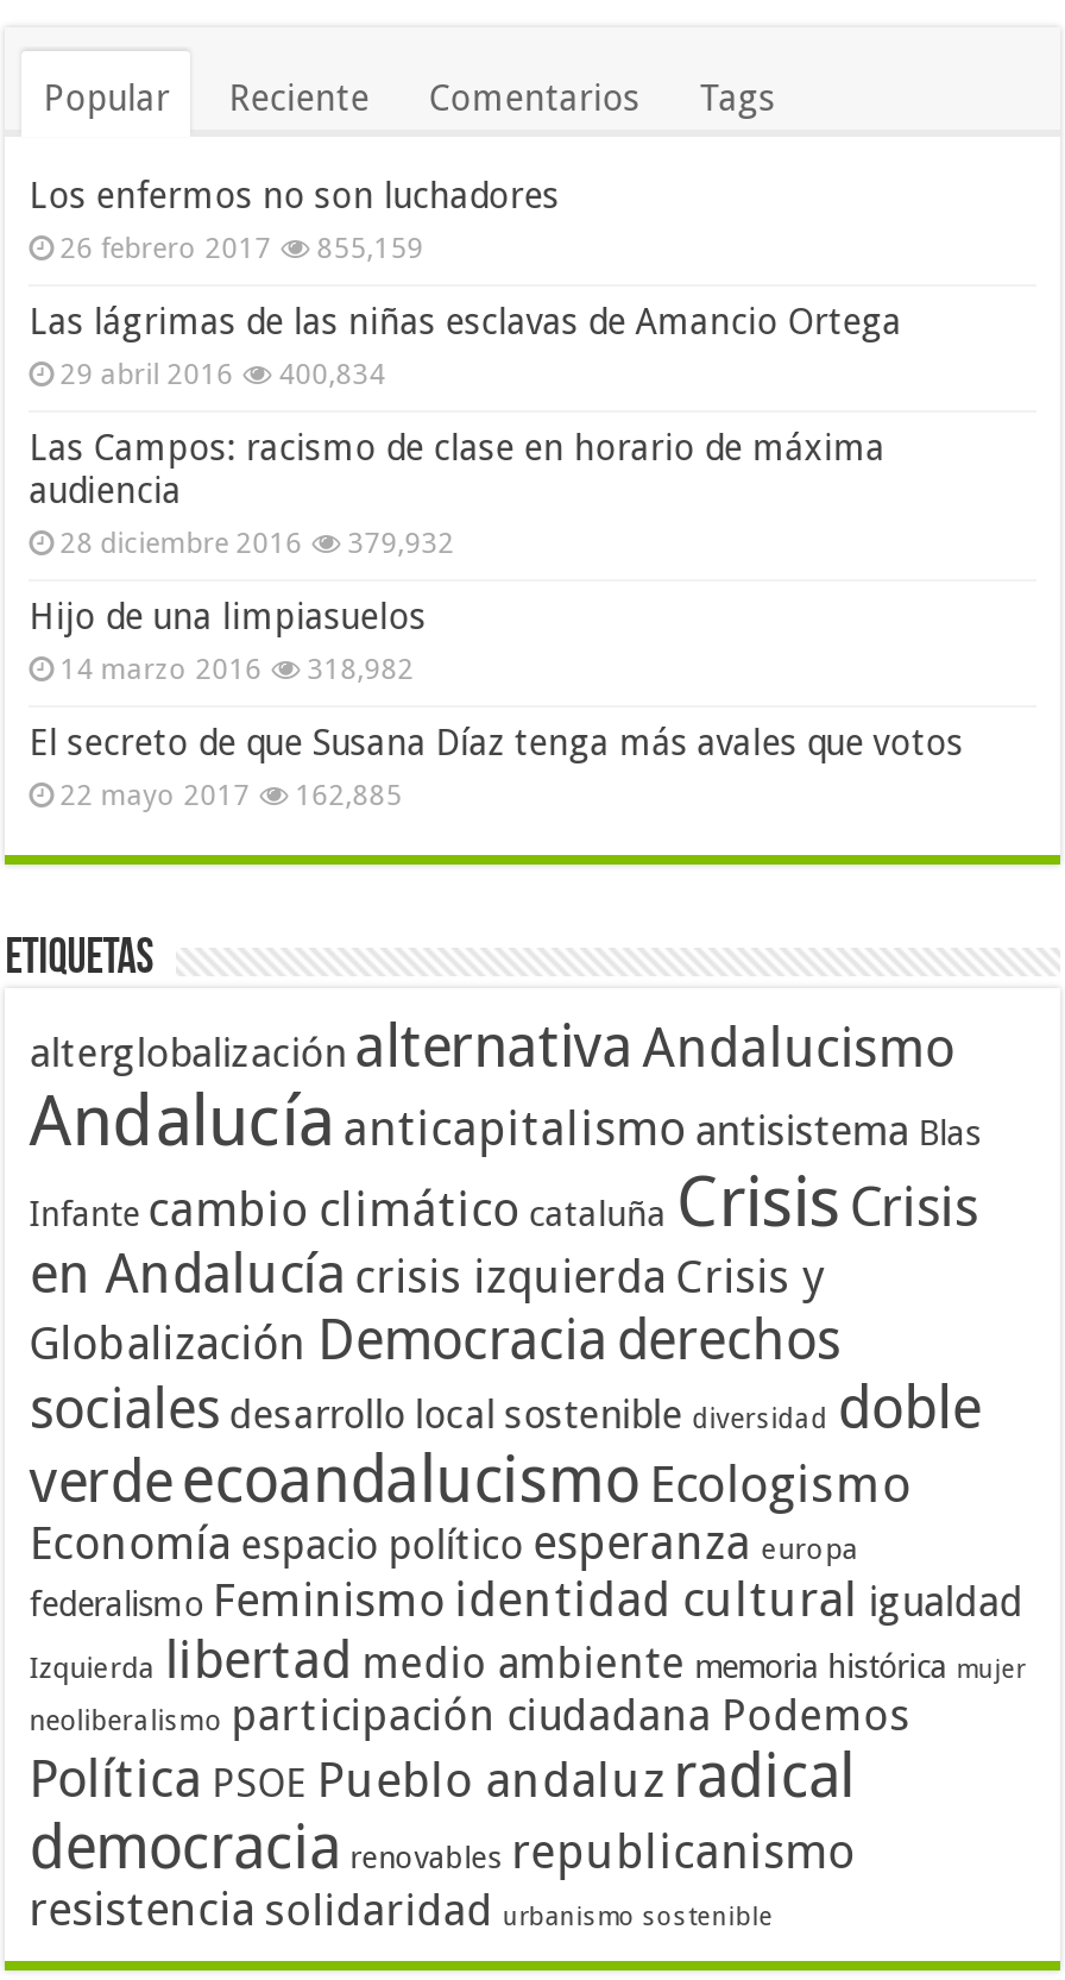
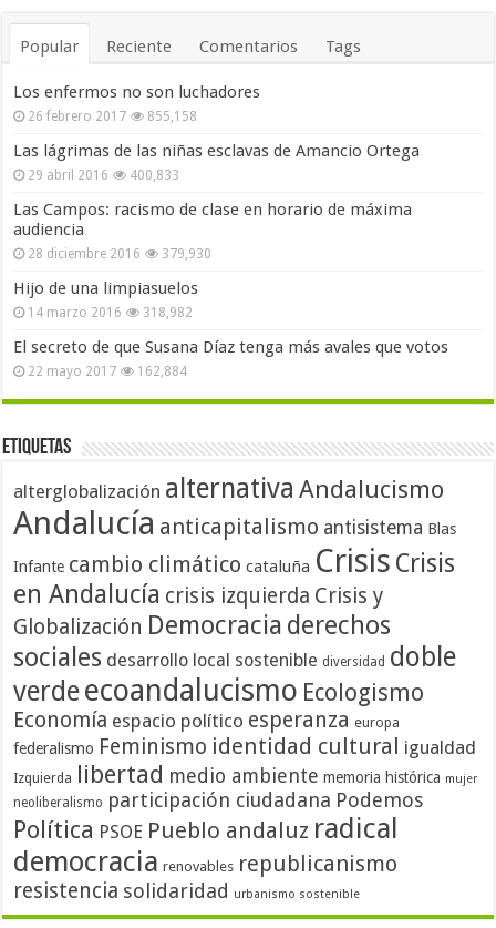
- 26 febrero 2017 855,159
+ 26 febrero 2017 855,158

- 29 abril 2016 400,834
+ 29 abril 2016 400,833

- 28 diciembre 2016 379,932
+ 28 diciembre 2016 379,930

- 22 mayo 2017 162,885
+ 22 mayo 2017 162,884
